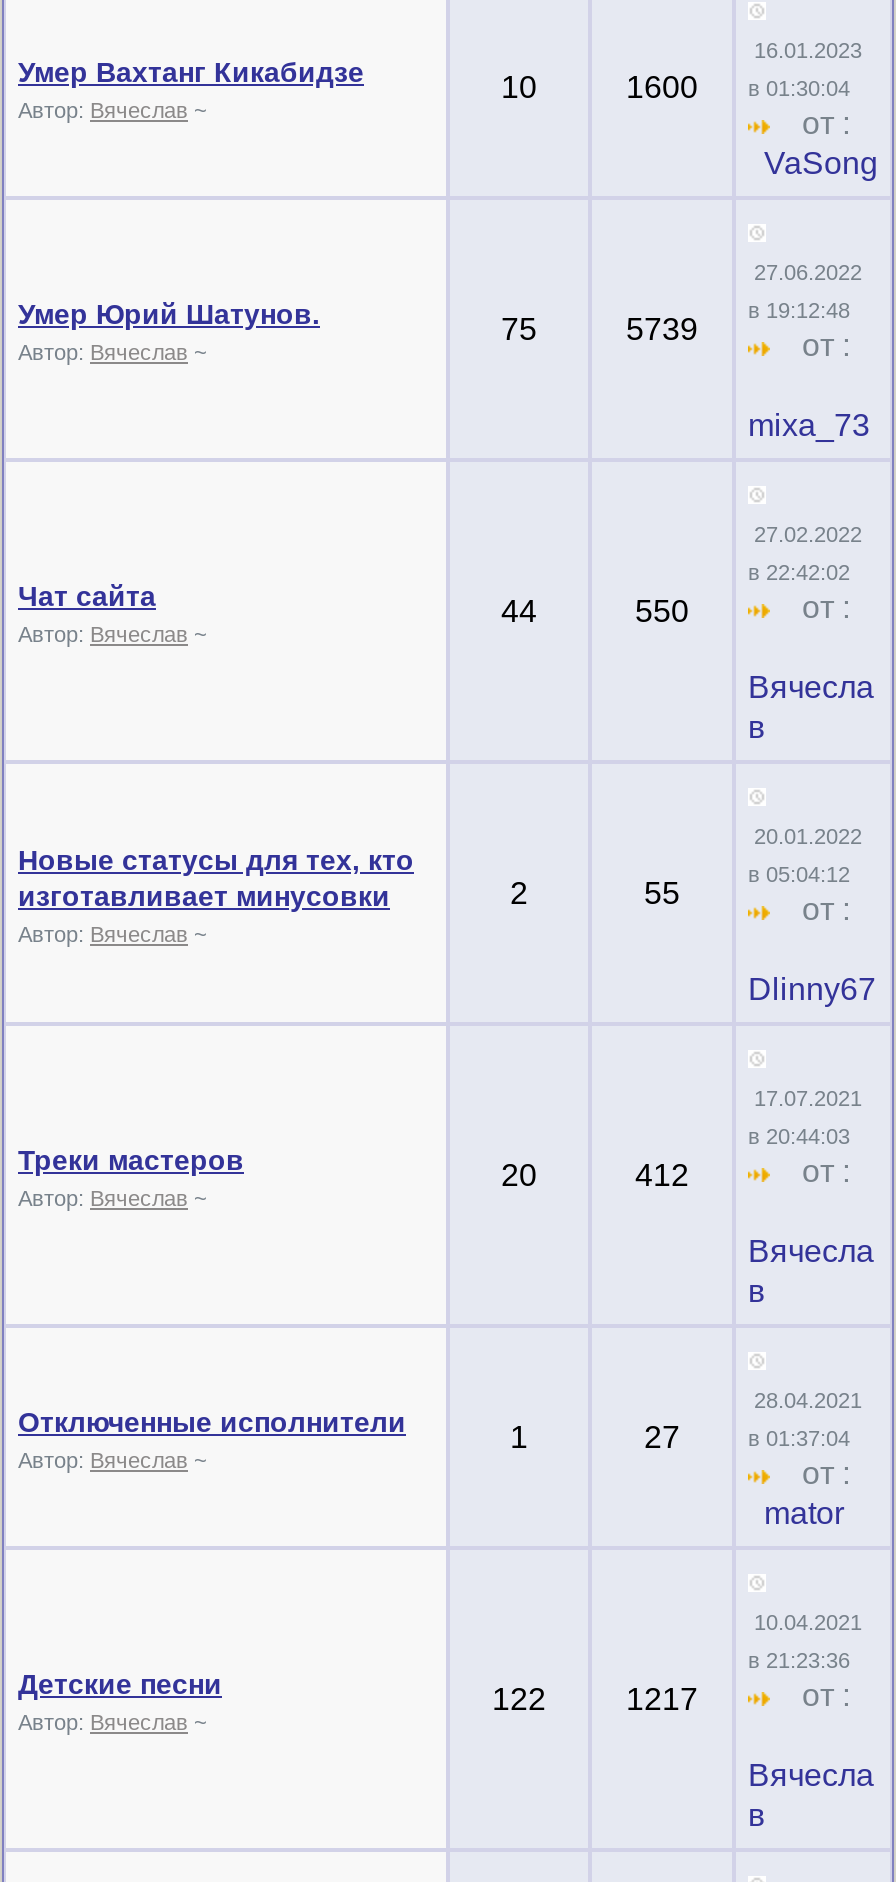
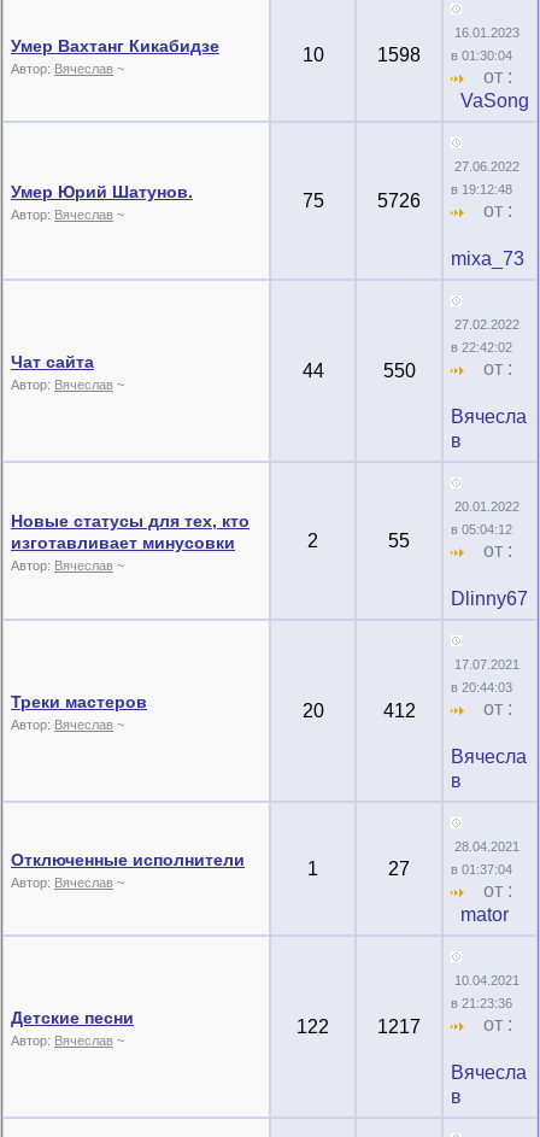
- 1600
+ 1598

- 5739
+ 5726
